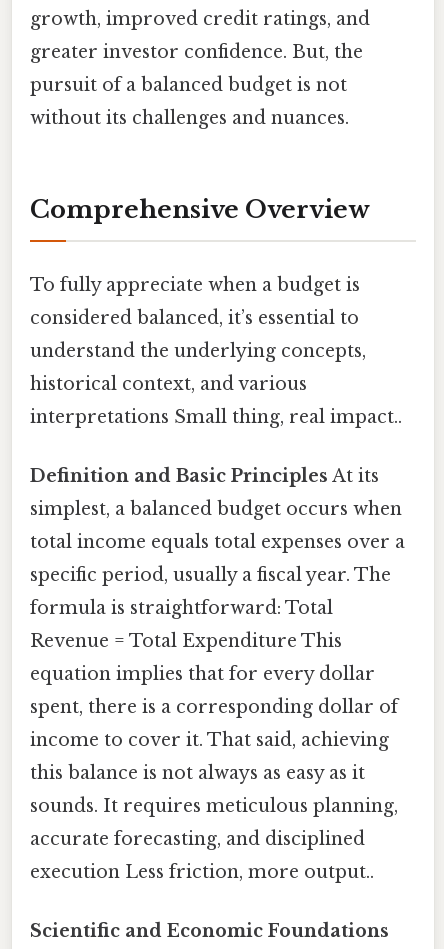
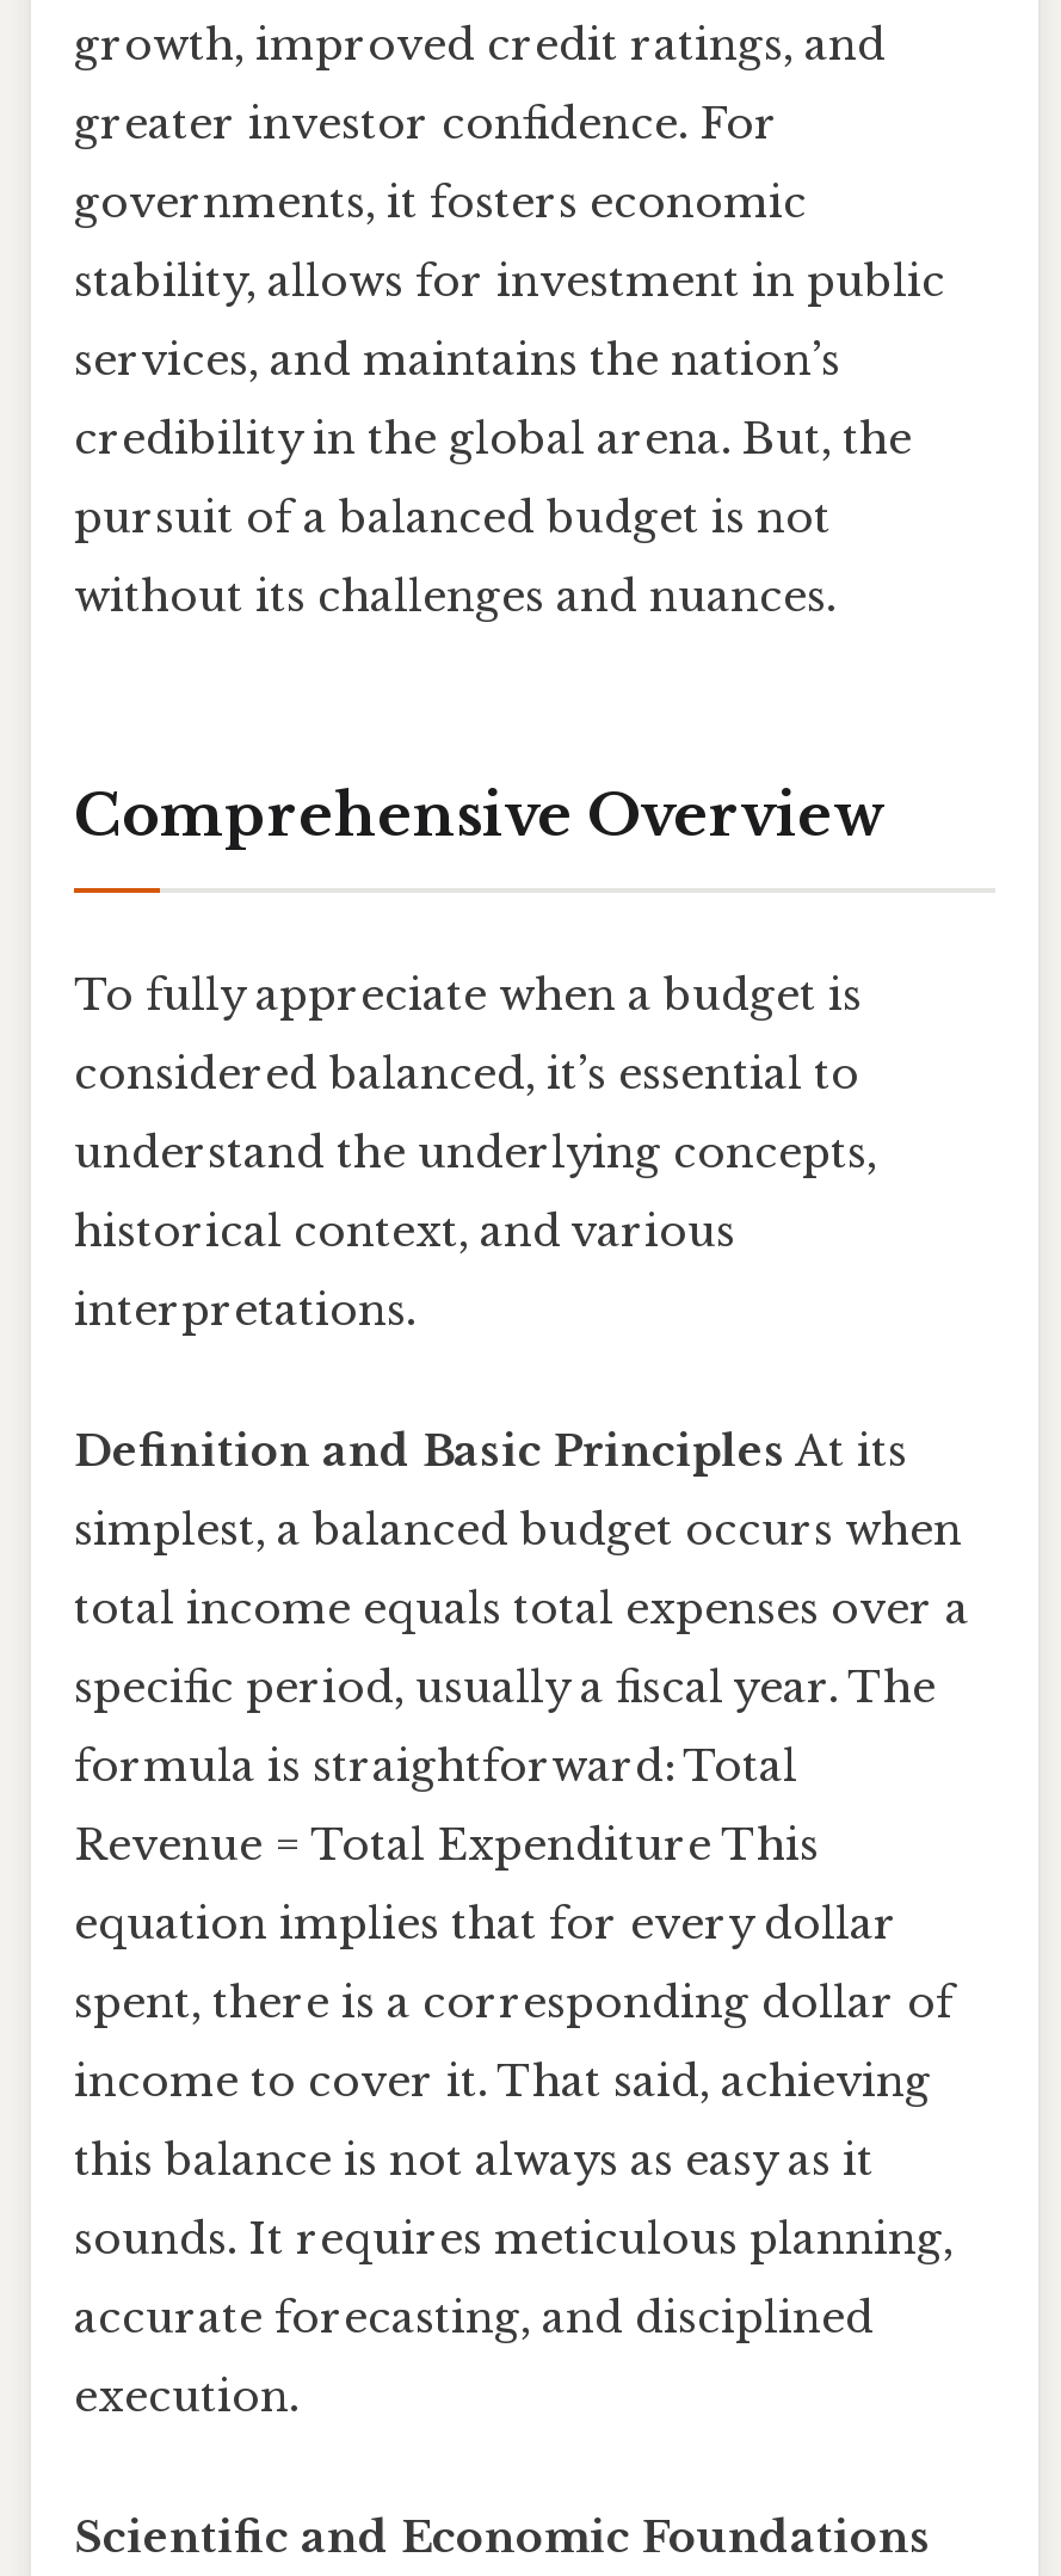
- greater investor confidence. But, the
+ greater investor confidence. For
+ governments, it fosters economic
+ stability, allows for investment in public
+ services, and maintains the nation’s
+ credibility in the global arena. But, the

- interpretations Small thing, real impact..
+ interpretations.

- execution Less friction, more output..
+ execution.
